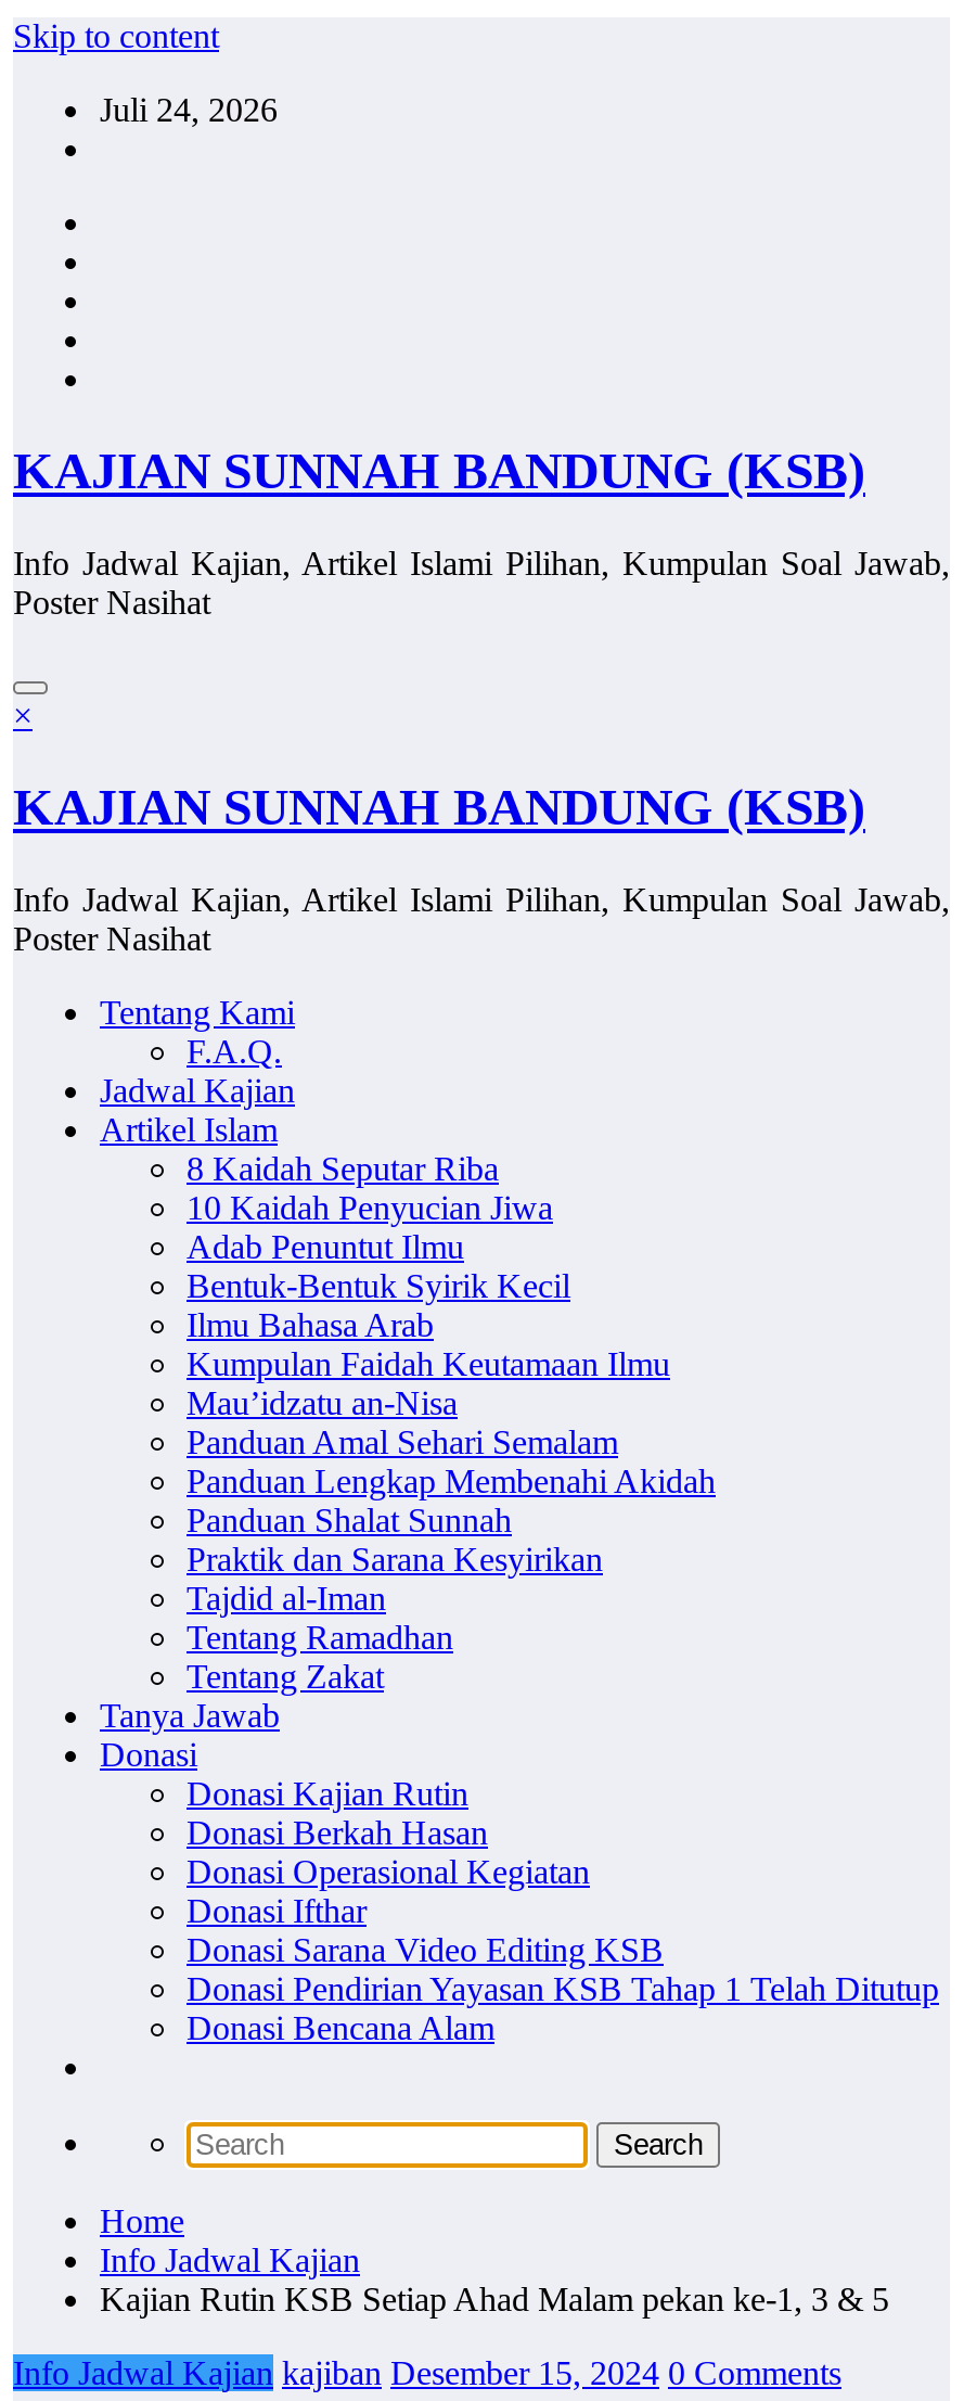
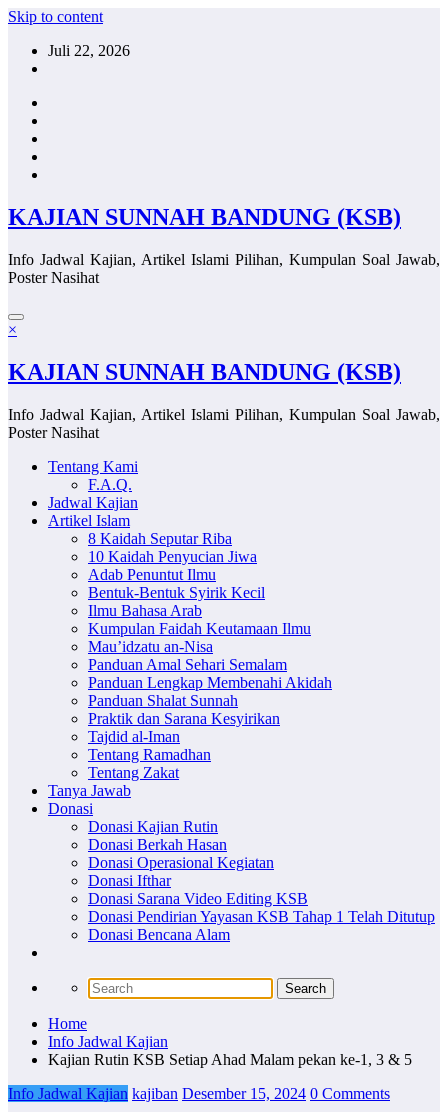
- Juli 24, 2026
+ Juli 22, 2026
